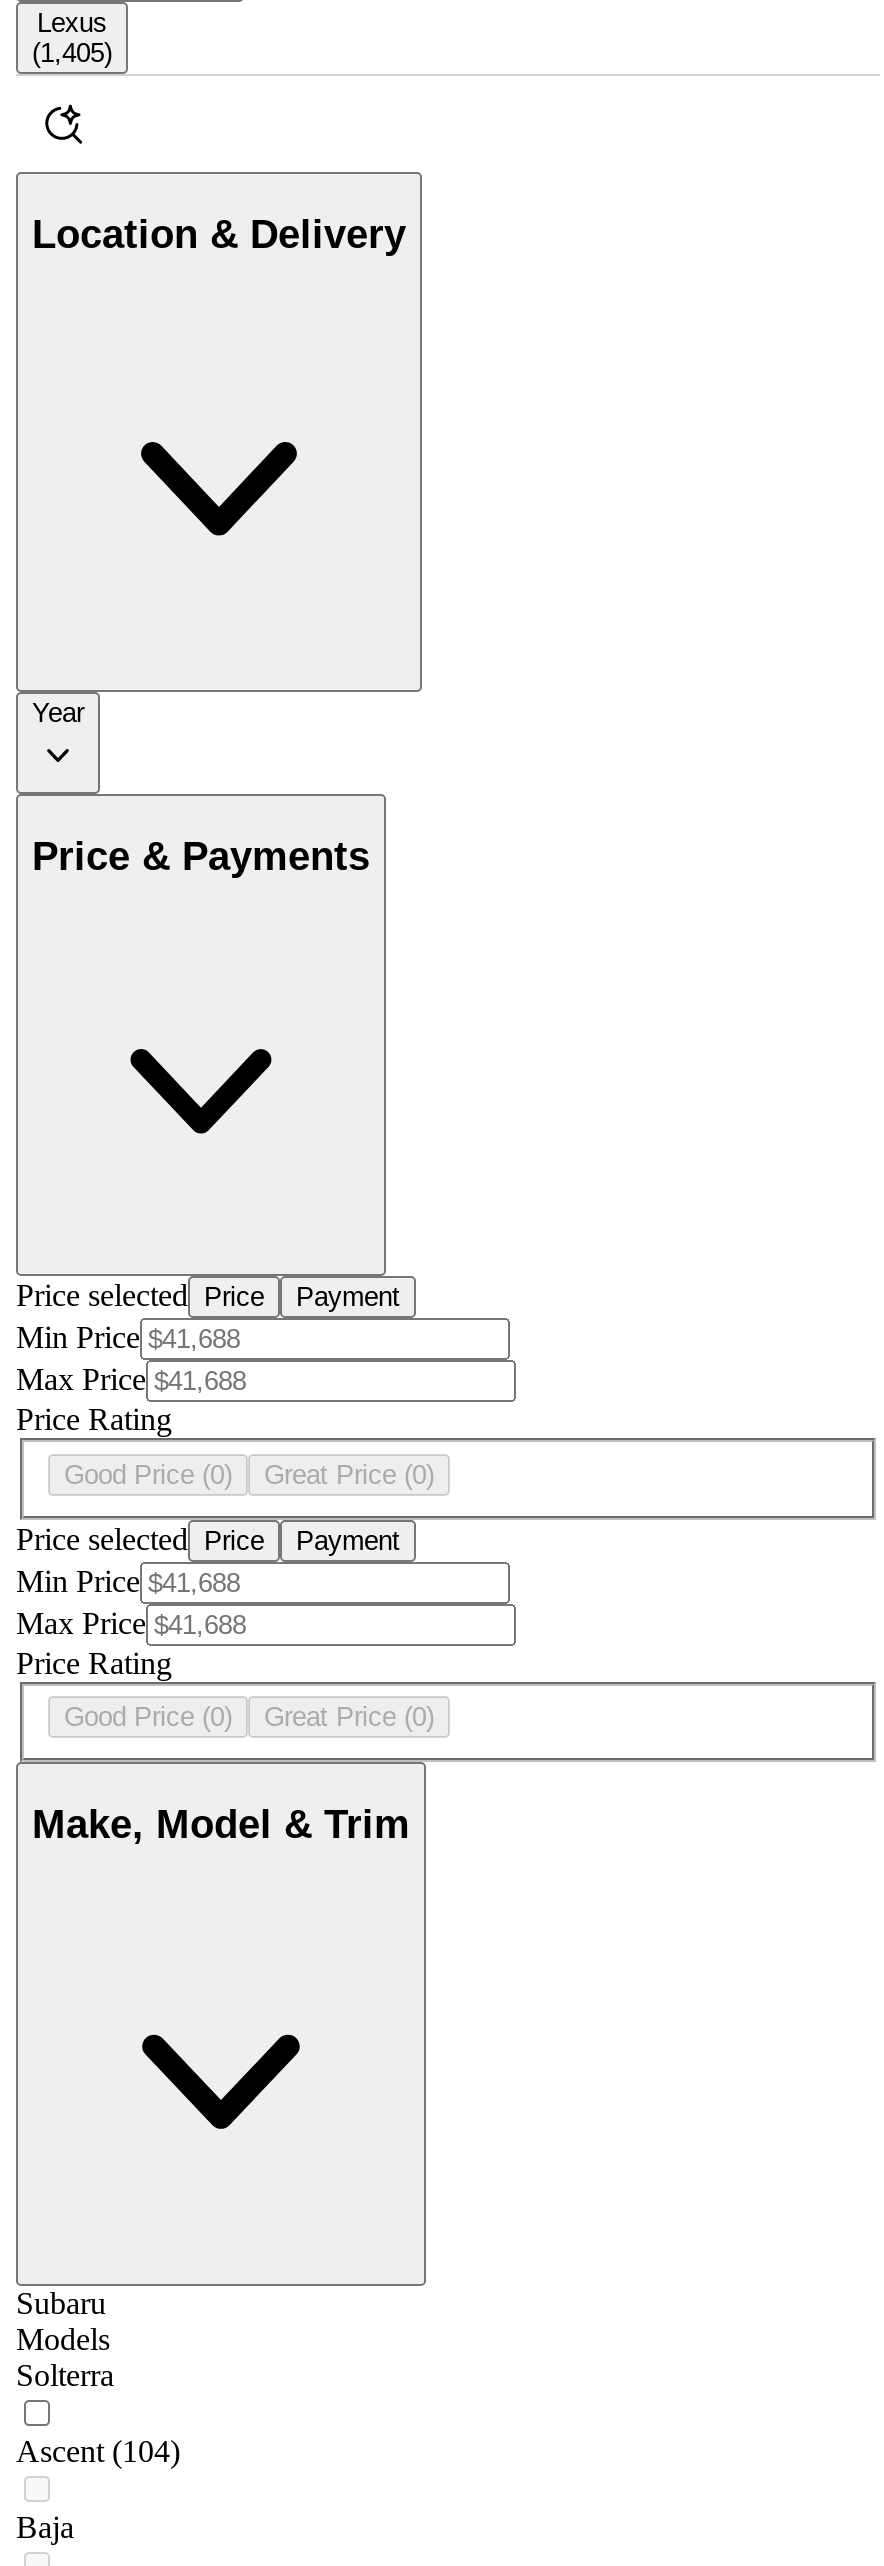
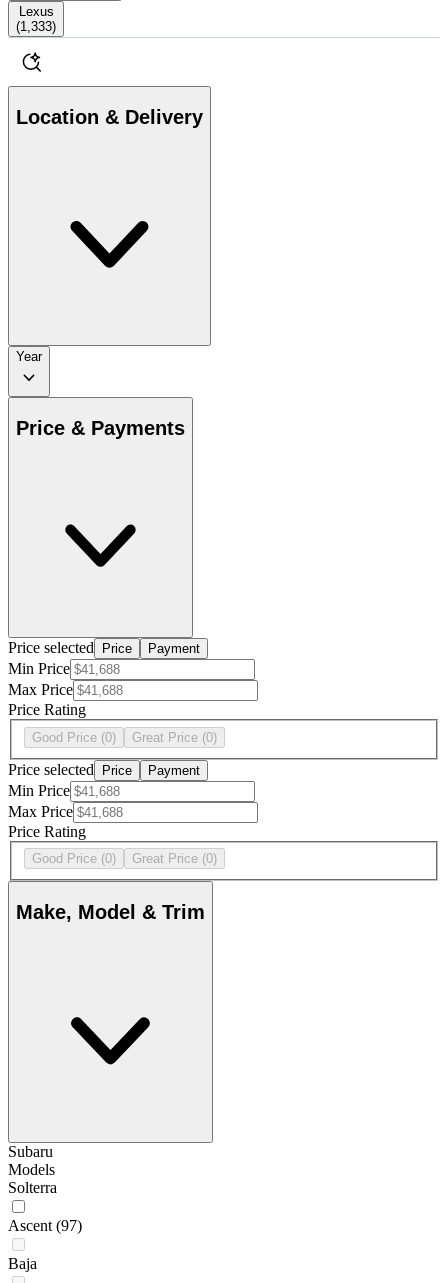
- (1,405)
+ (1,333)

- Ascent (104)
+ Ascent (97)
